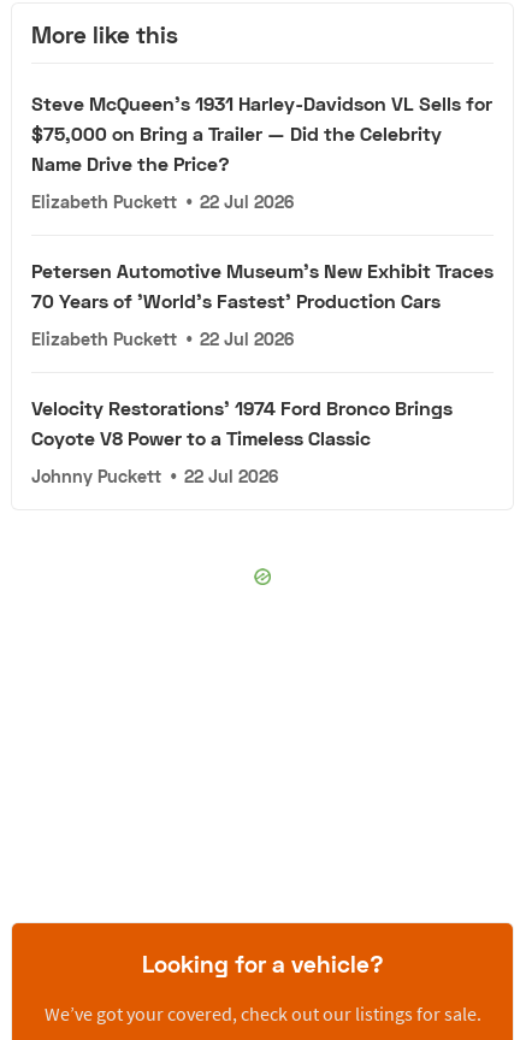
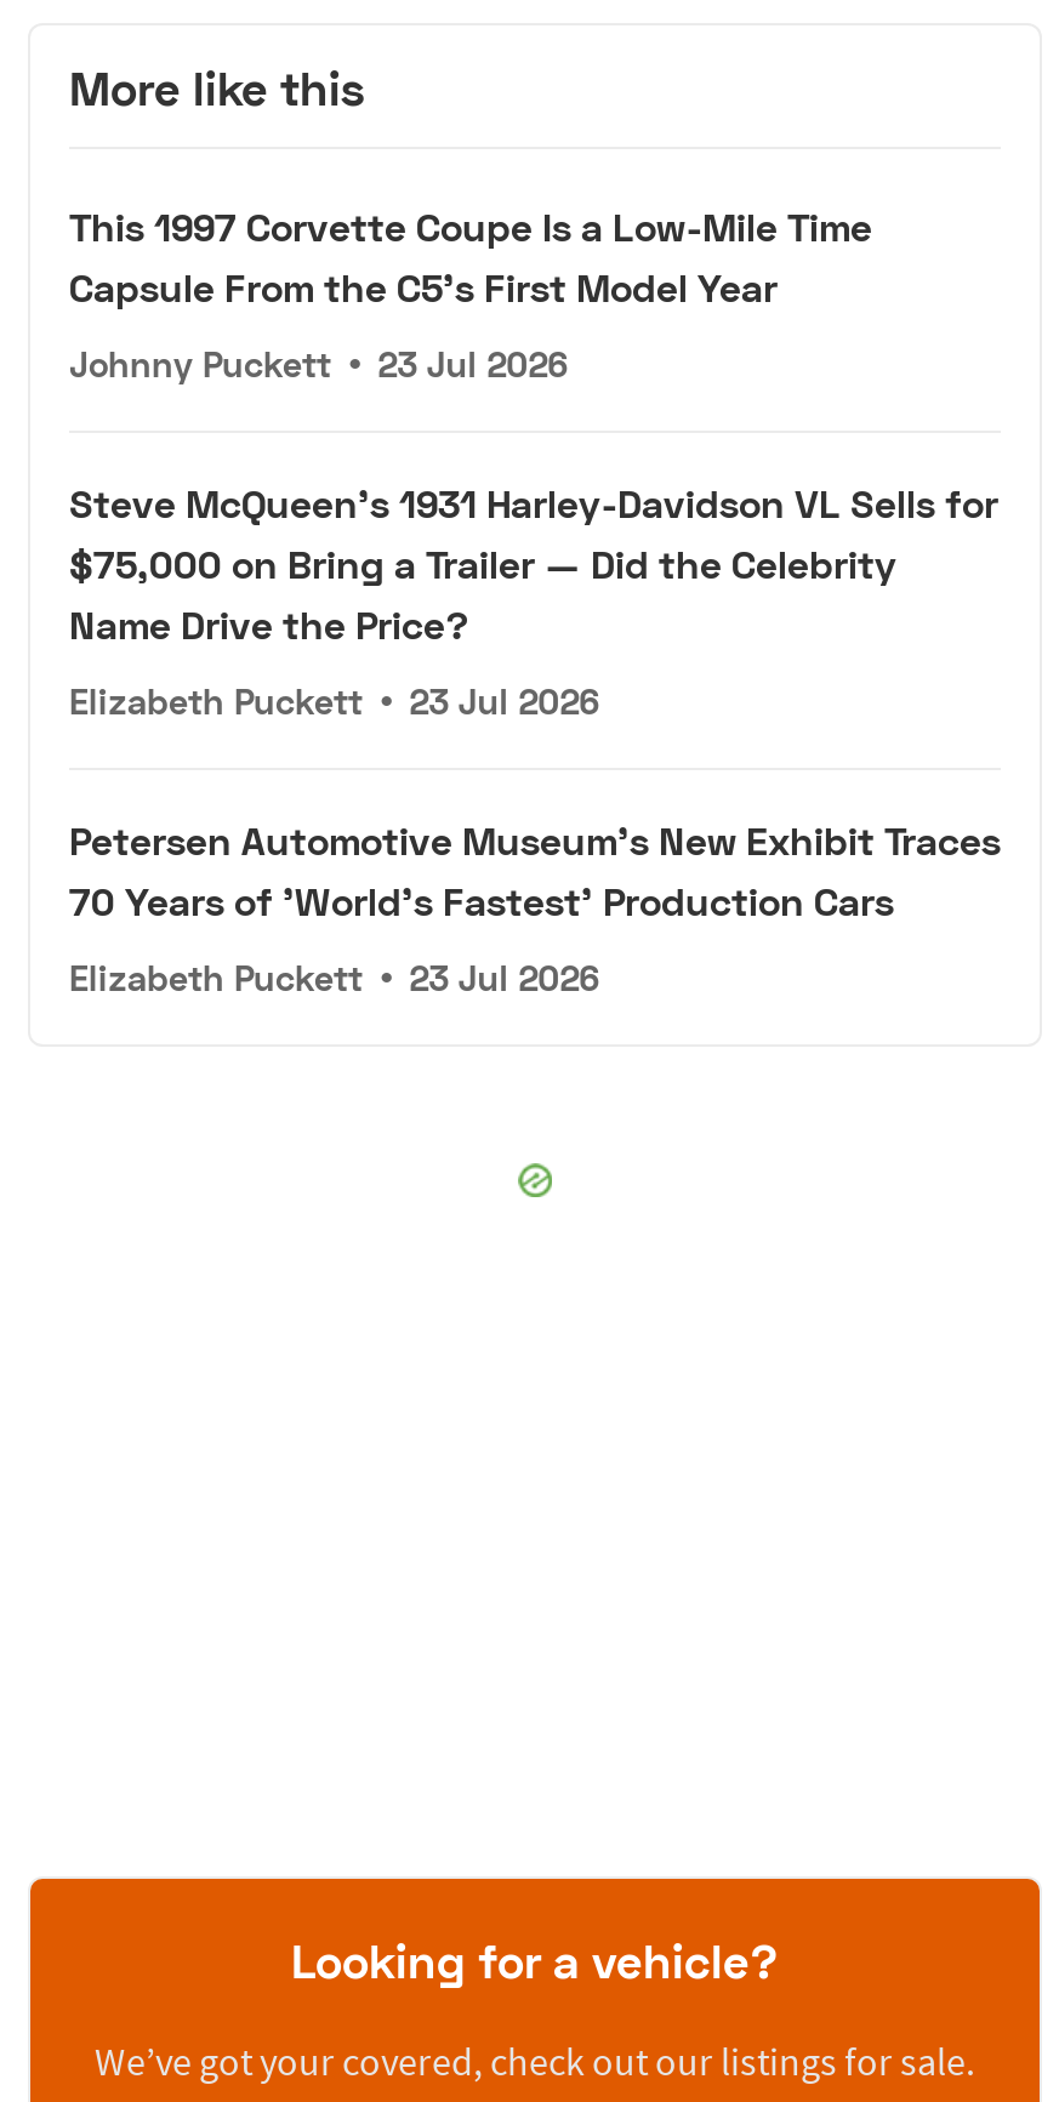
+ This 1997 Corvette Coupe Is a Low-Mile Time
+ Capsule From the C5's First Model Year
+ Johnny Puckett • 23 Jul 2026

moved down: Steve McQueen's 1931 Harley-Davidson VL Sells for | $75,000 on Bring a Trailer — Did the Celebrity | Name Drive the Price?

- Elizabeth Puckett • 22 Jul 2026
+ Elizabeth Puckett • 23 Jul 2026

moved down: Petersen Automotive Museum's New Exhibit Traces | 70 Years of 'World's Fastest' Production Cars

- Elizabeth Puckett • 22 Jul 2026
- Velocity Restorations' 1974 Ford Bronco Brings
- Coyote V8 Power to a Timeless Classic
- Johnny Puckett • 22 Jul 2026
+ Elizabeth Puckett • 23 Jul 2026
